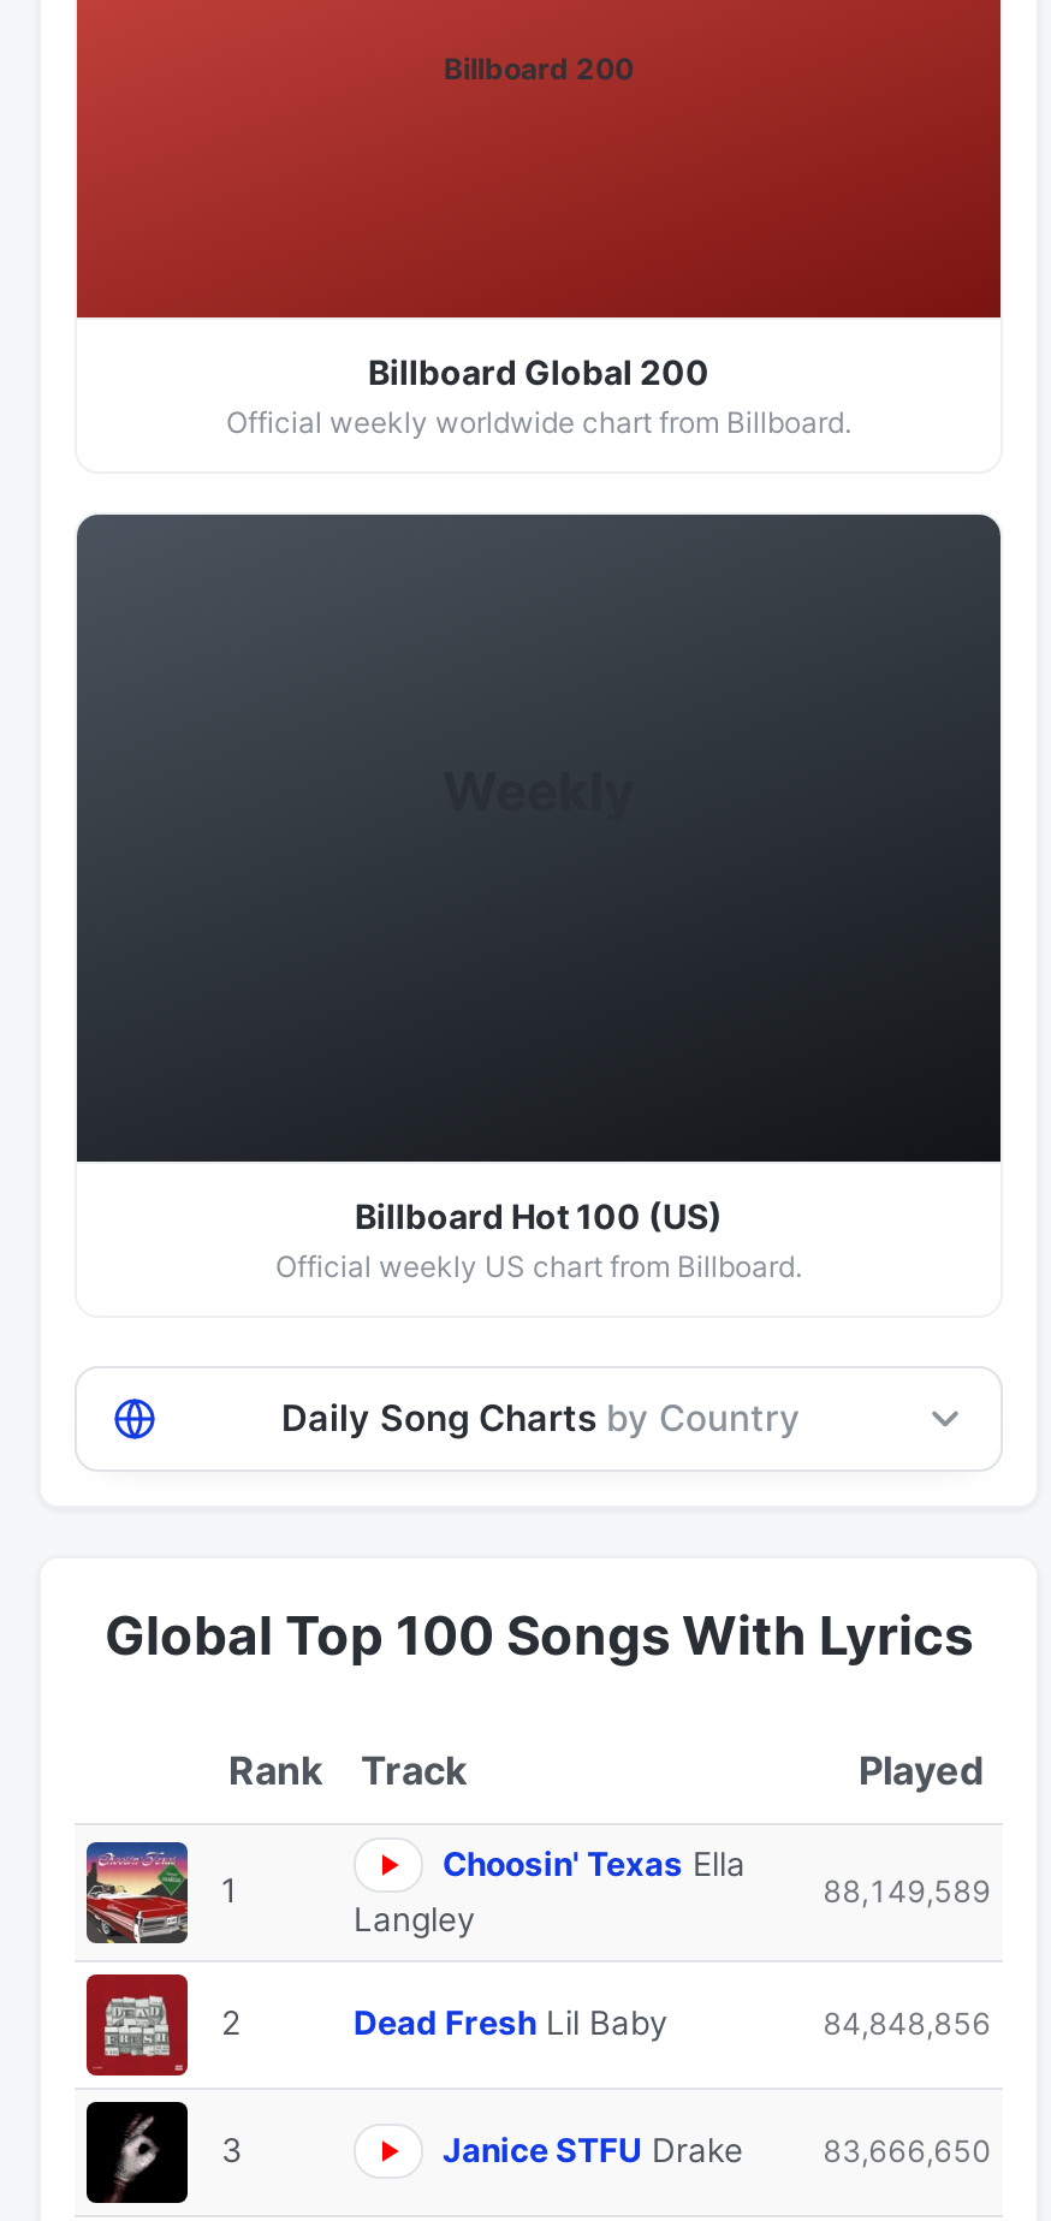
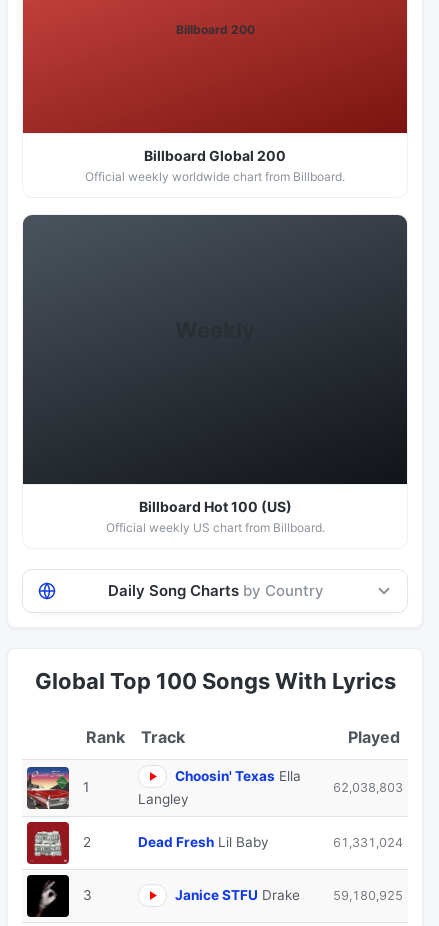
- 88,149,589
+ 62,038,803

- 84,848,856
+ 61,331,024

- 83,666,650
+ 59,180,925
